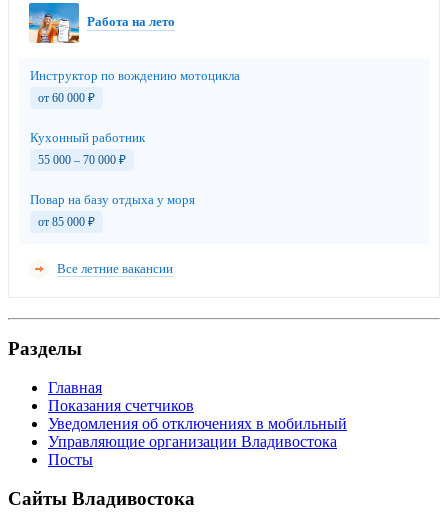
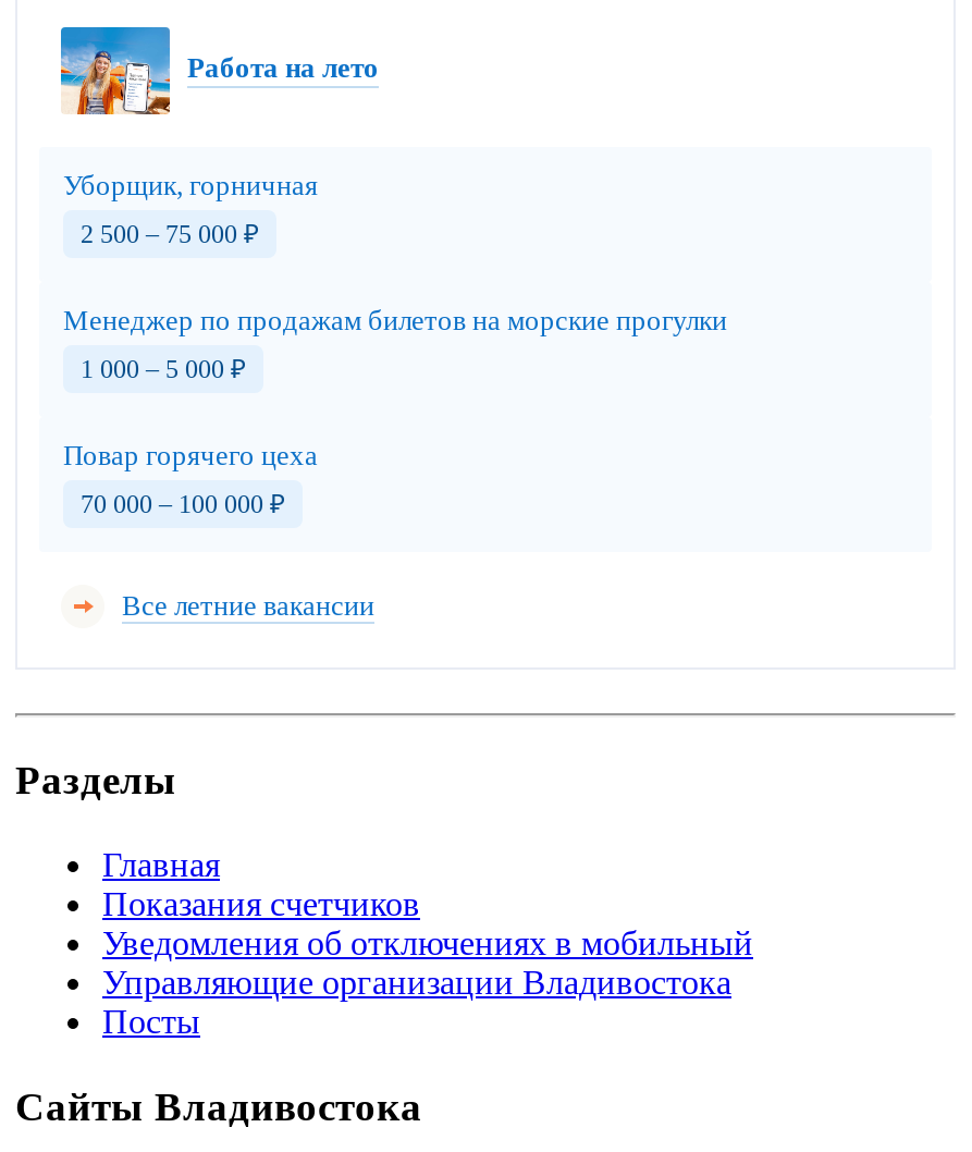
- Инструктор по вождению мотоцикла
+ Уборщик, горничная

- от 60 000 ₽
+ 2 500 – 75 000 ₽

- Кухонный работник
+ Менеджер по продажам билетов на морские прогулки

- 55 000 – 70 000 ₽
+ 1 000 – 5 000 ₽

- Повар на базу отдыха у моря
+ Повар горячего цеха

- от 85 000 ₽
+ 70 000 – 100 000 ₽
